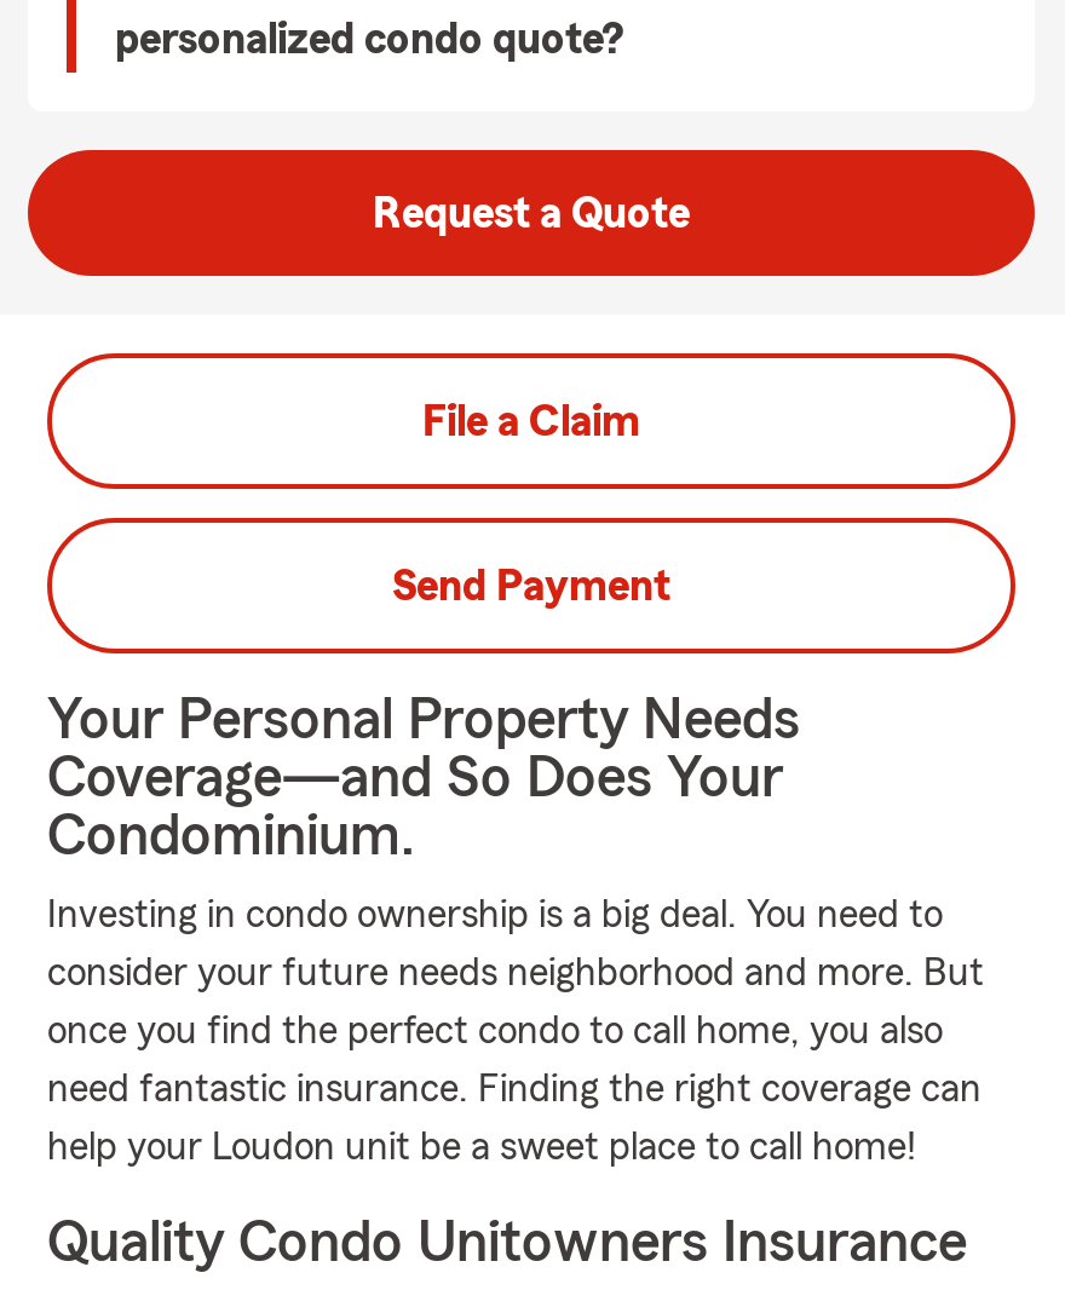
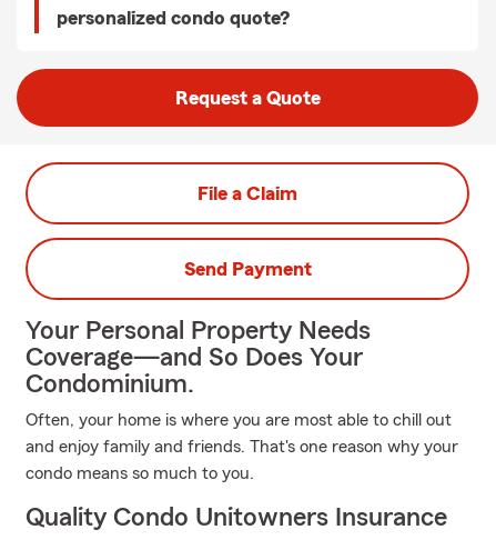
- Investing in condo ownership is a big deal. You need to
- consider your future needs neighborhood and more. But
- once you find the perfect condo to call home, you also
- need fantastic insurance. Finding the right coverage can
- help your Loudon unit be a sweet place to call home!
+ Often, your home is where you are most able to chill out
+ and enjoy family and friends. That's one reason why your
+ condo means so much to you.
